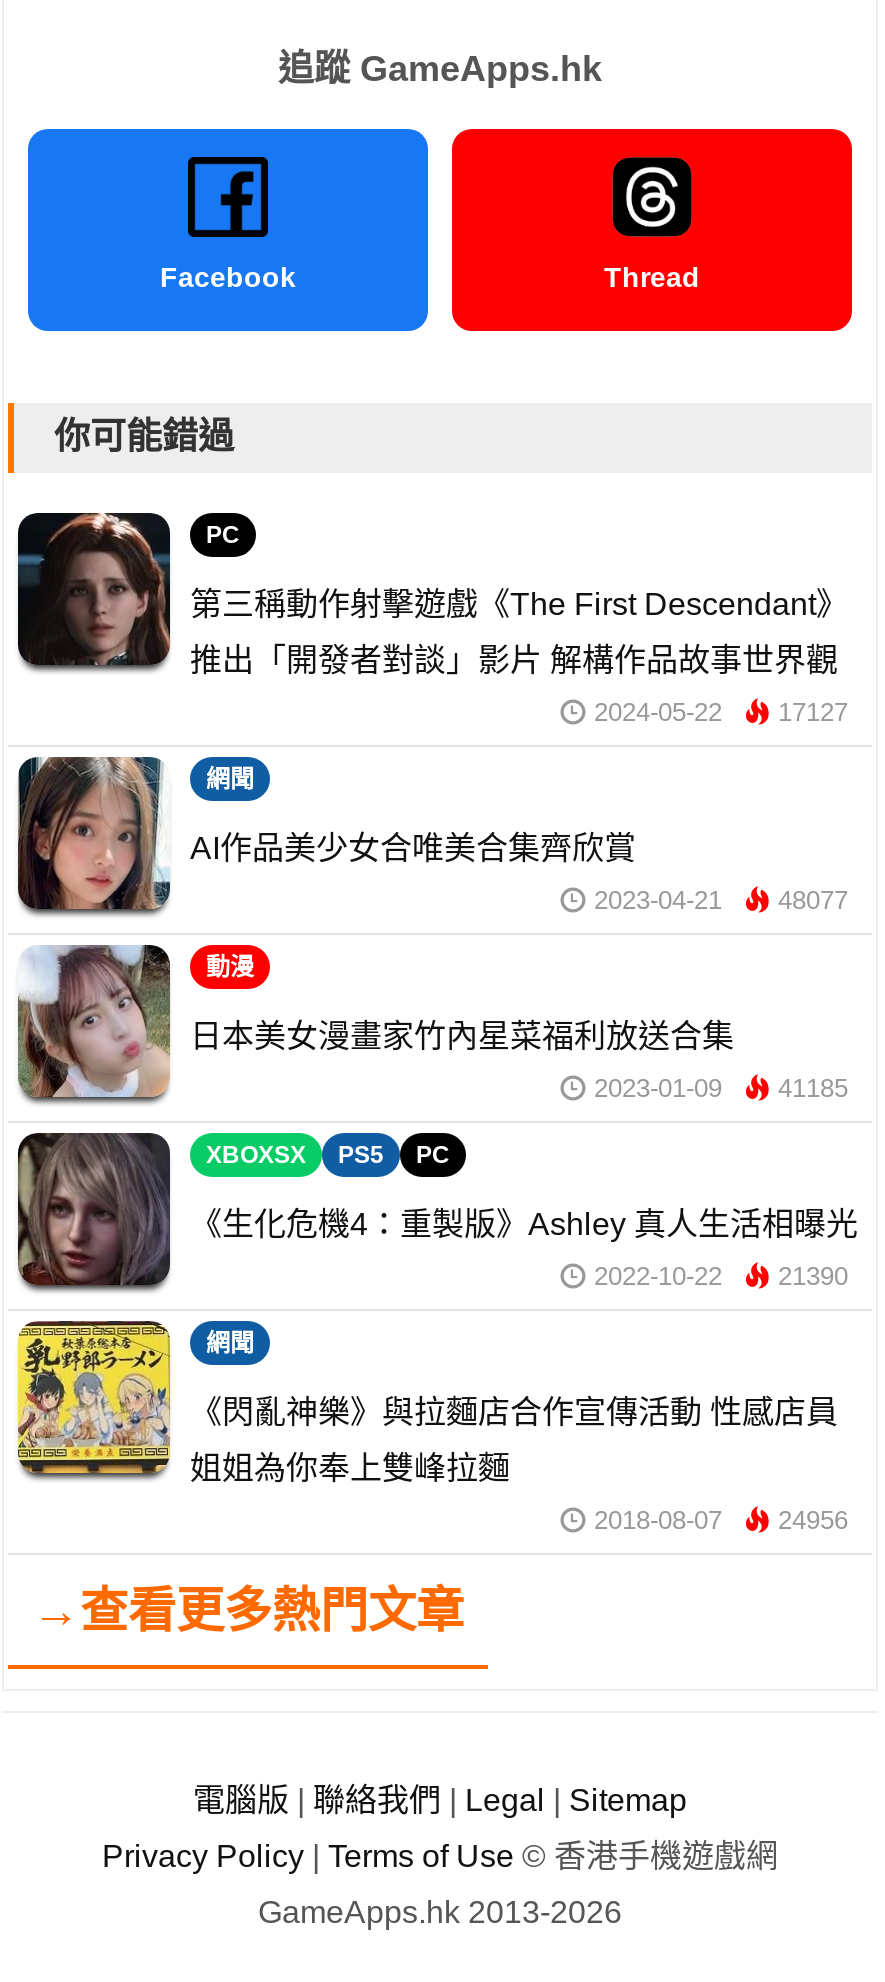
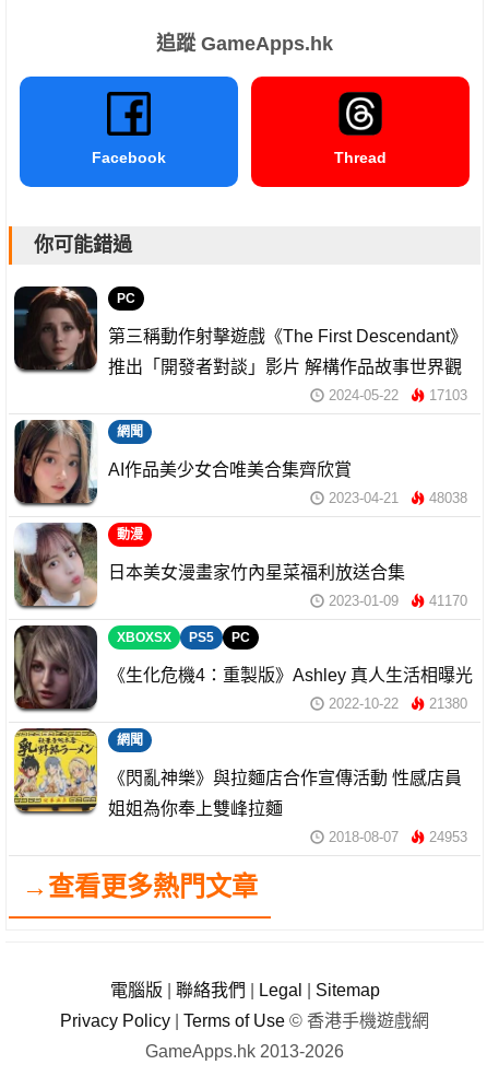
- 2024-05-22 17127
+ 2024-05-22 17103

- 2023-04-21 48077
+ 2023-04-21 48038

- 2023-01-09 41185
+ 2023-01-09 41170

- 2022-10-22 21390
+ 2022-10-22 21380

- 2018-08-07 24956
+ 2018-08-07 24953
